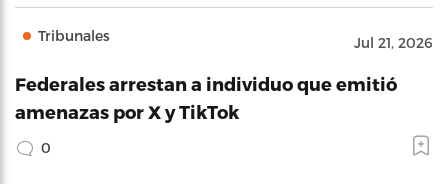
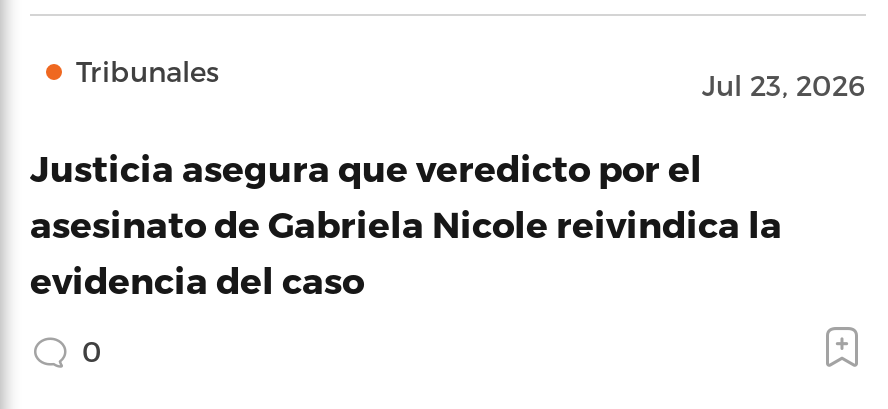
- Jul 21, 2026
+ Jul 23, 2026

- Federales arrestan a individuo que emitió
- amenazas por X y TikTok
+ Justicia asegura que veredicto por el
+ asesinato de Gabriela Nicole reivindica la
+ evidencia del caso
